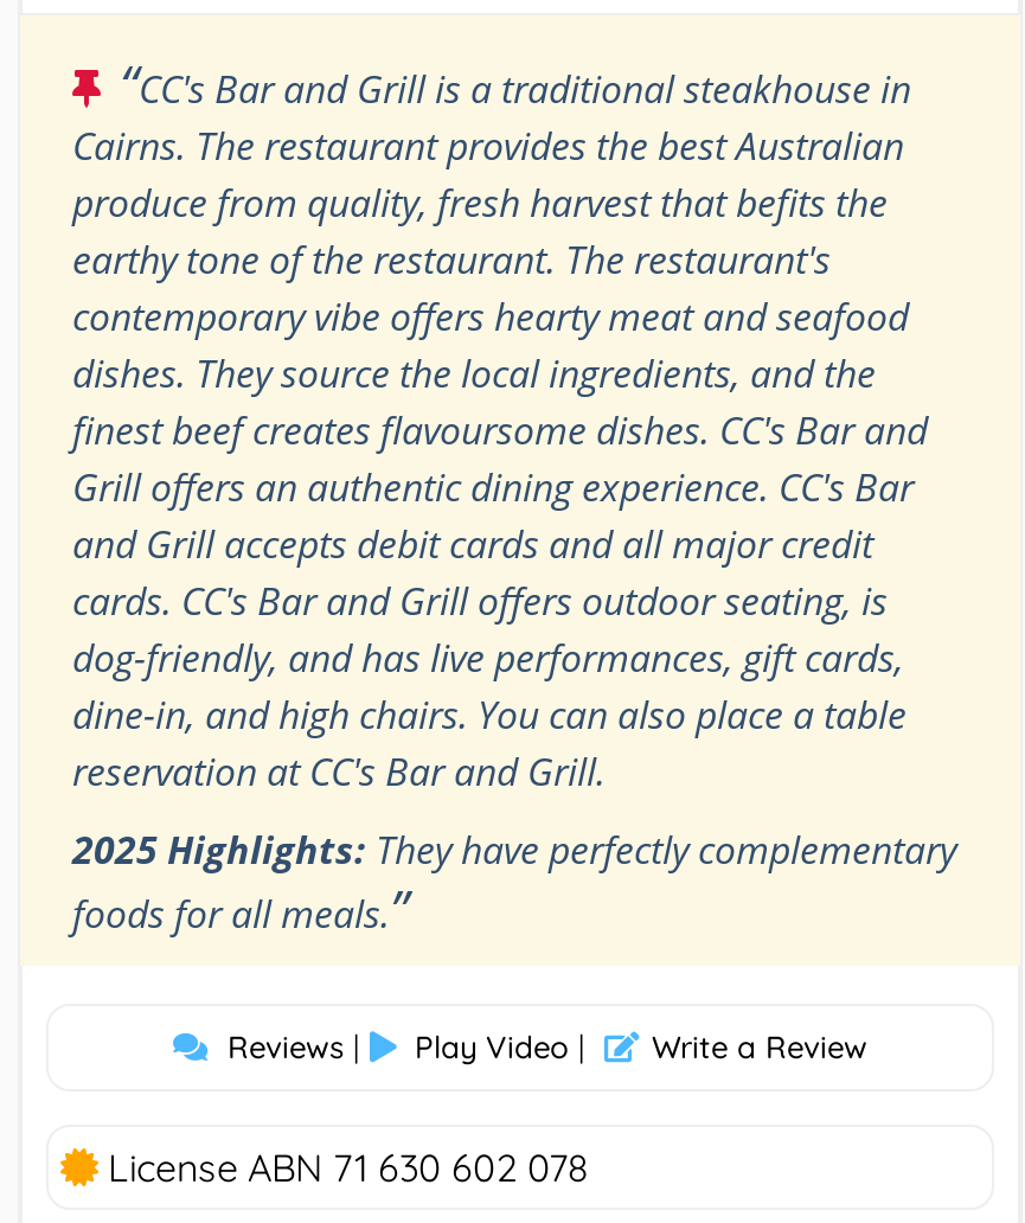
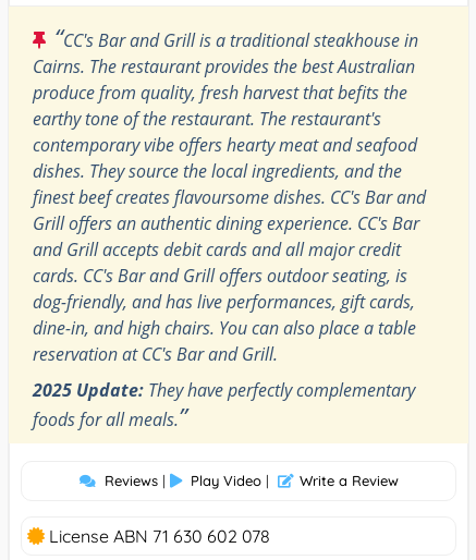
- 2025 Highlights: They have perfectly complementary
+ 2025 Update: They have perfectly complementary
